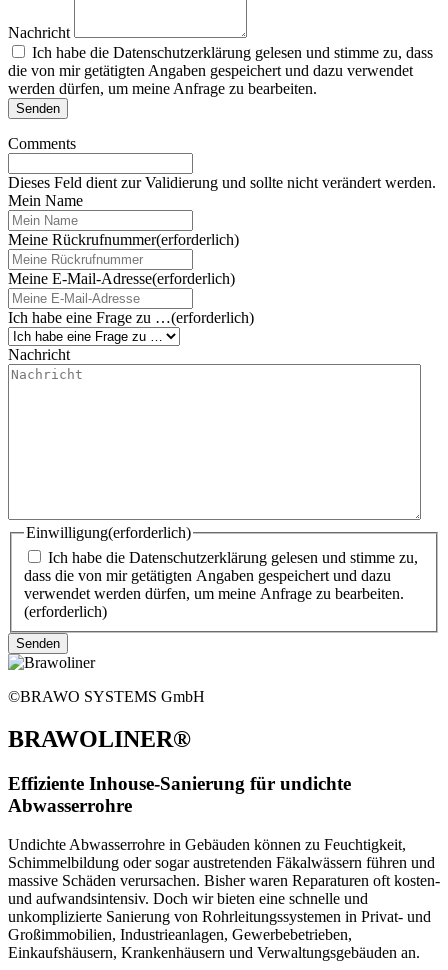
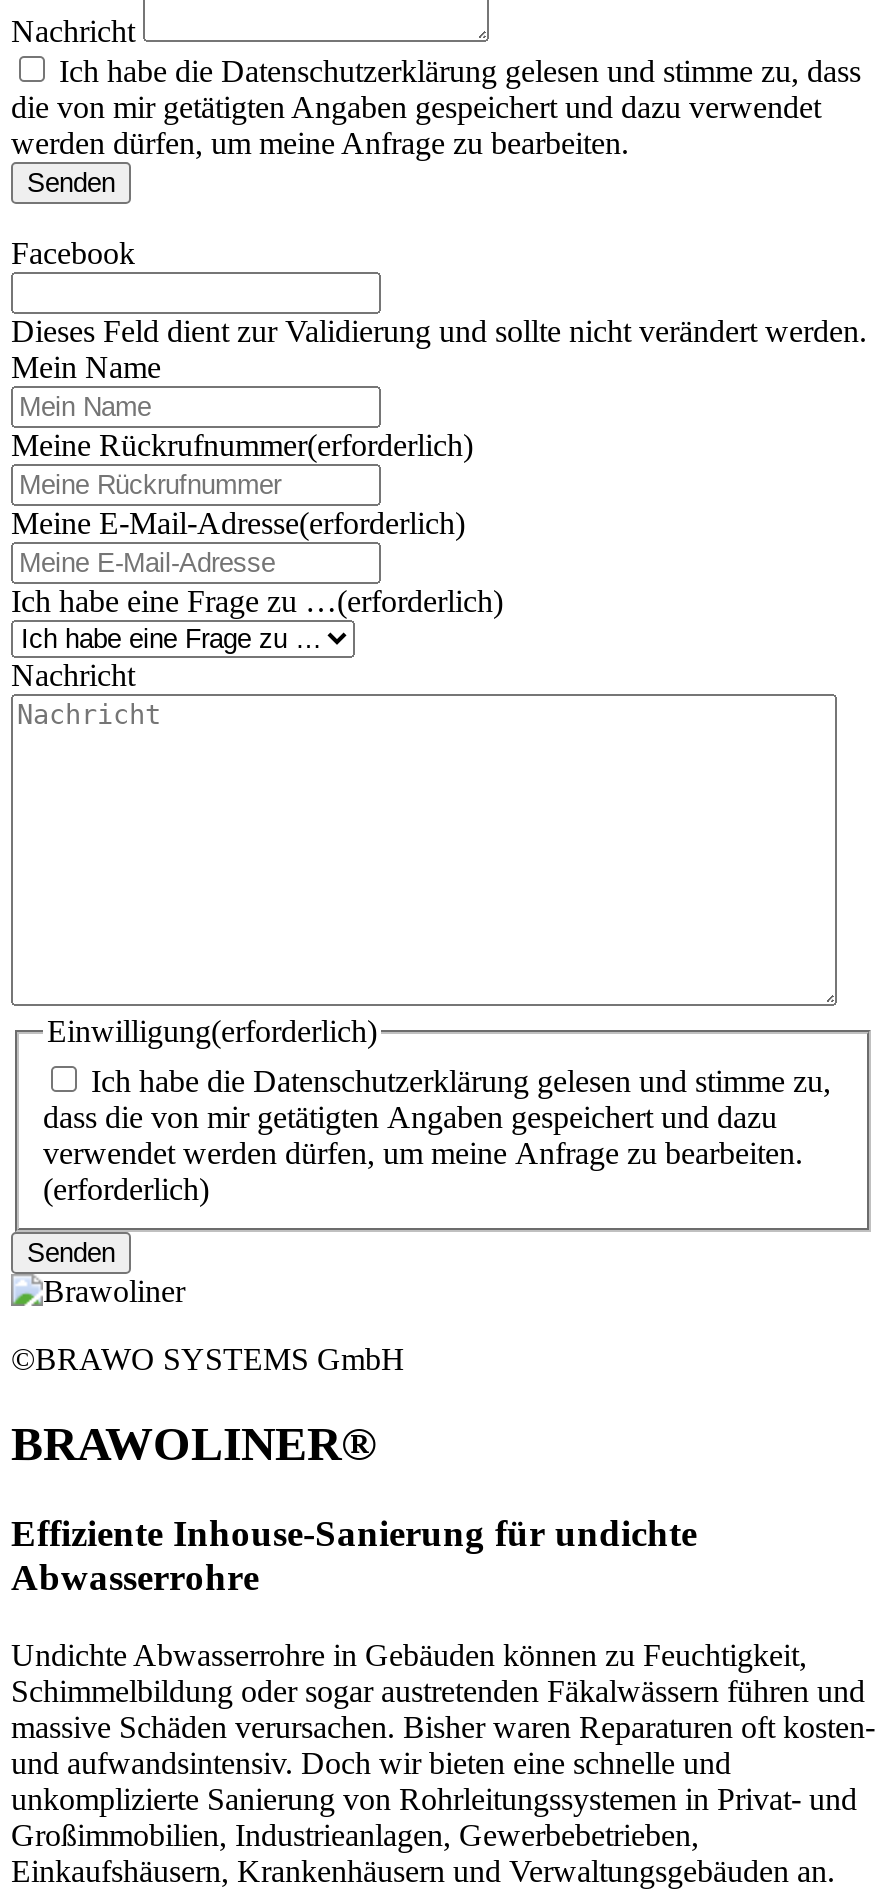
- Comments
+ Facebook
